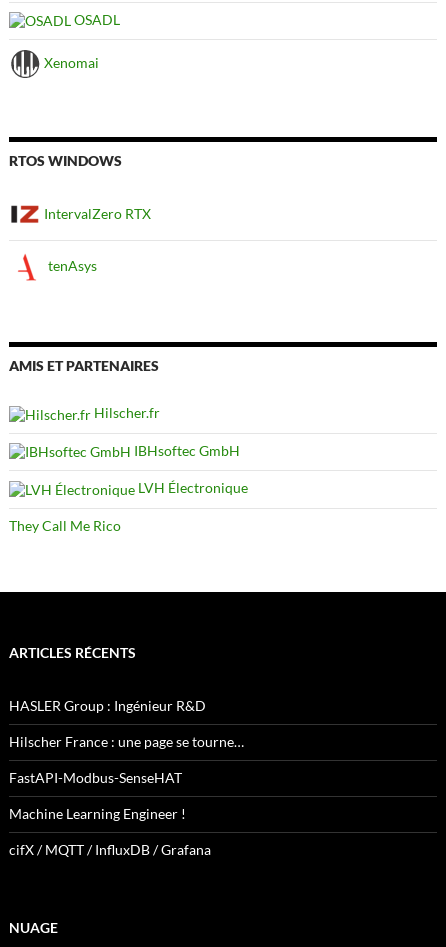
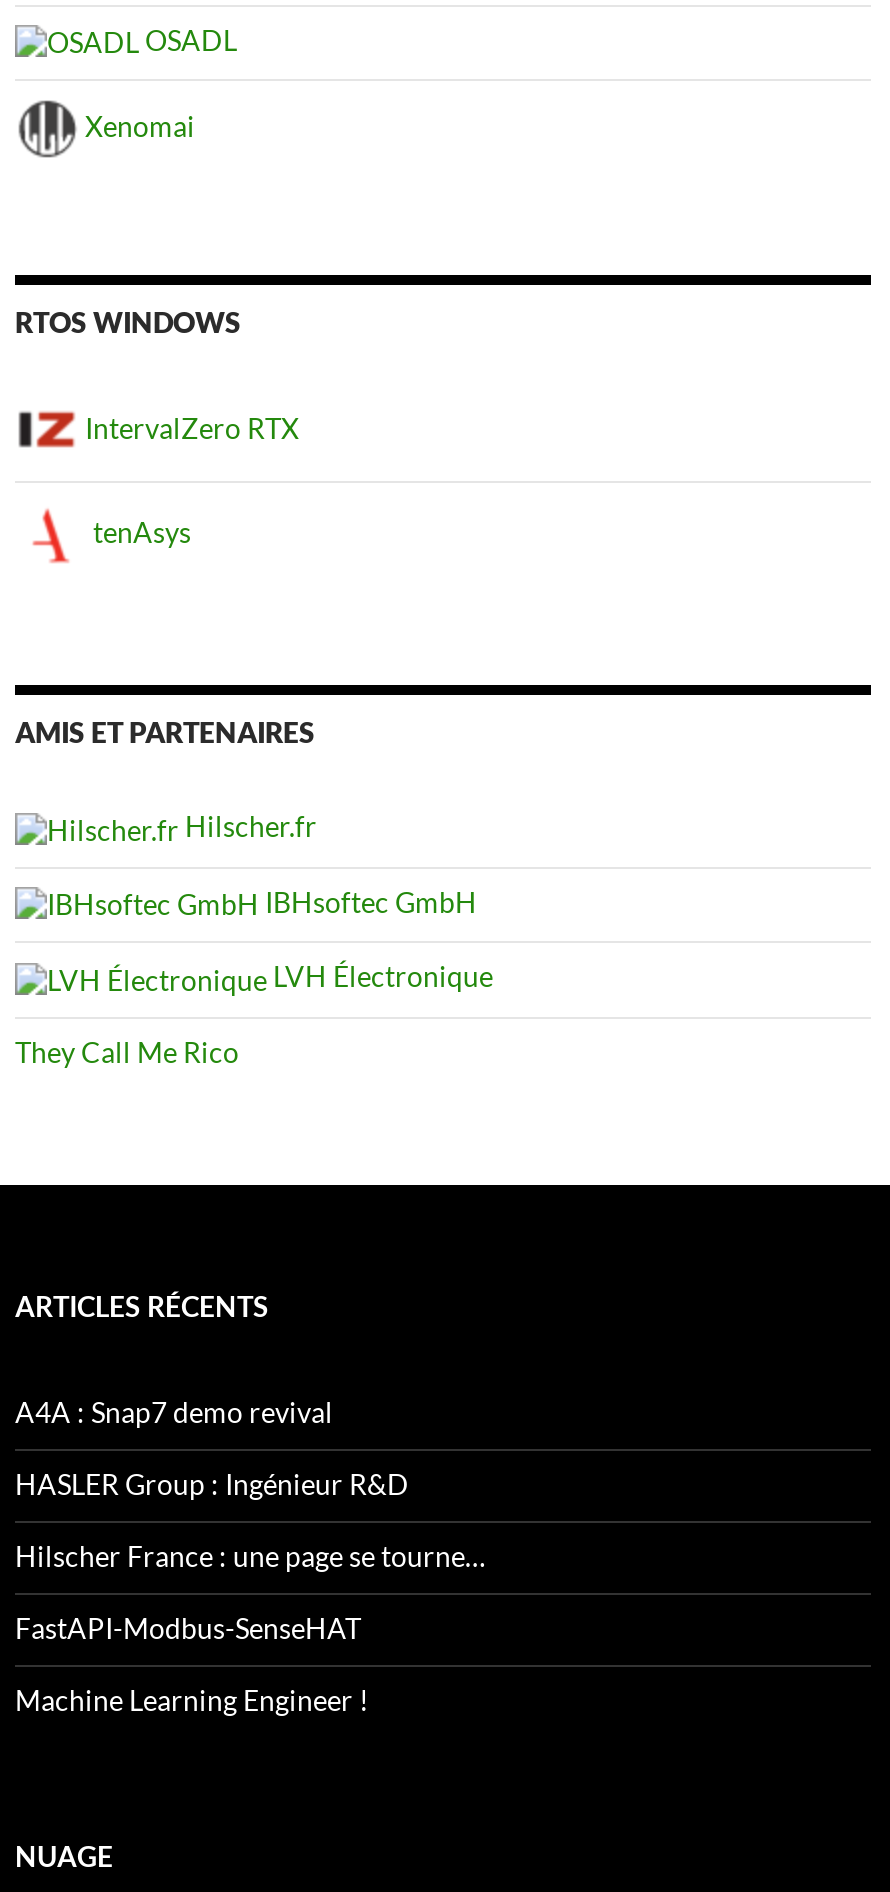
+ A4A : Snap7 demo revival

moved down: HASLER Group : Ingénieur R&D | Hilscher France : une page se tourne… | FastAPI-Modbus-SenseHAT | Machine Learning Engineer !

- cifX / MQTT / InfluxDB / Grafana
